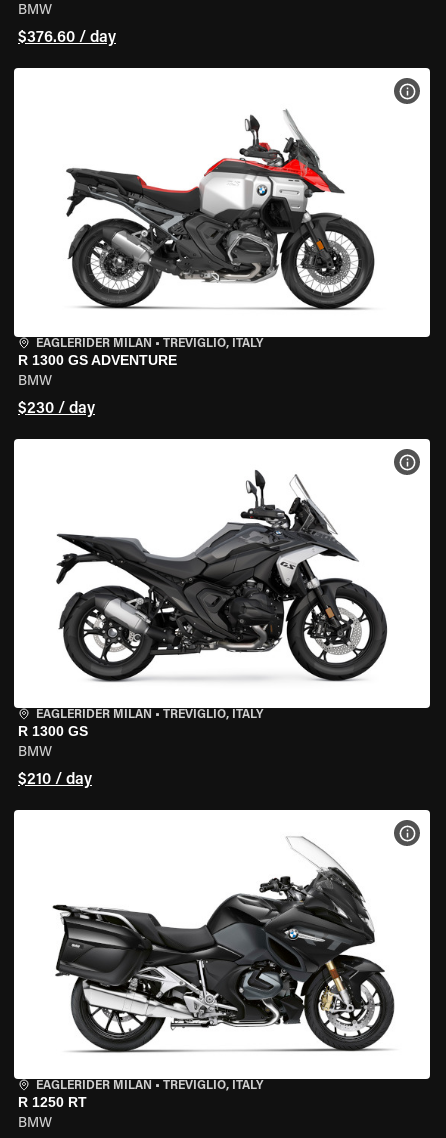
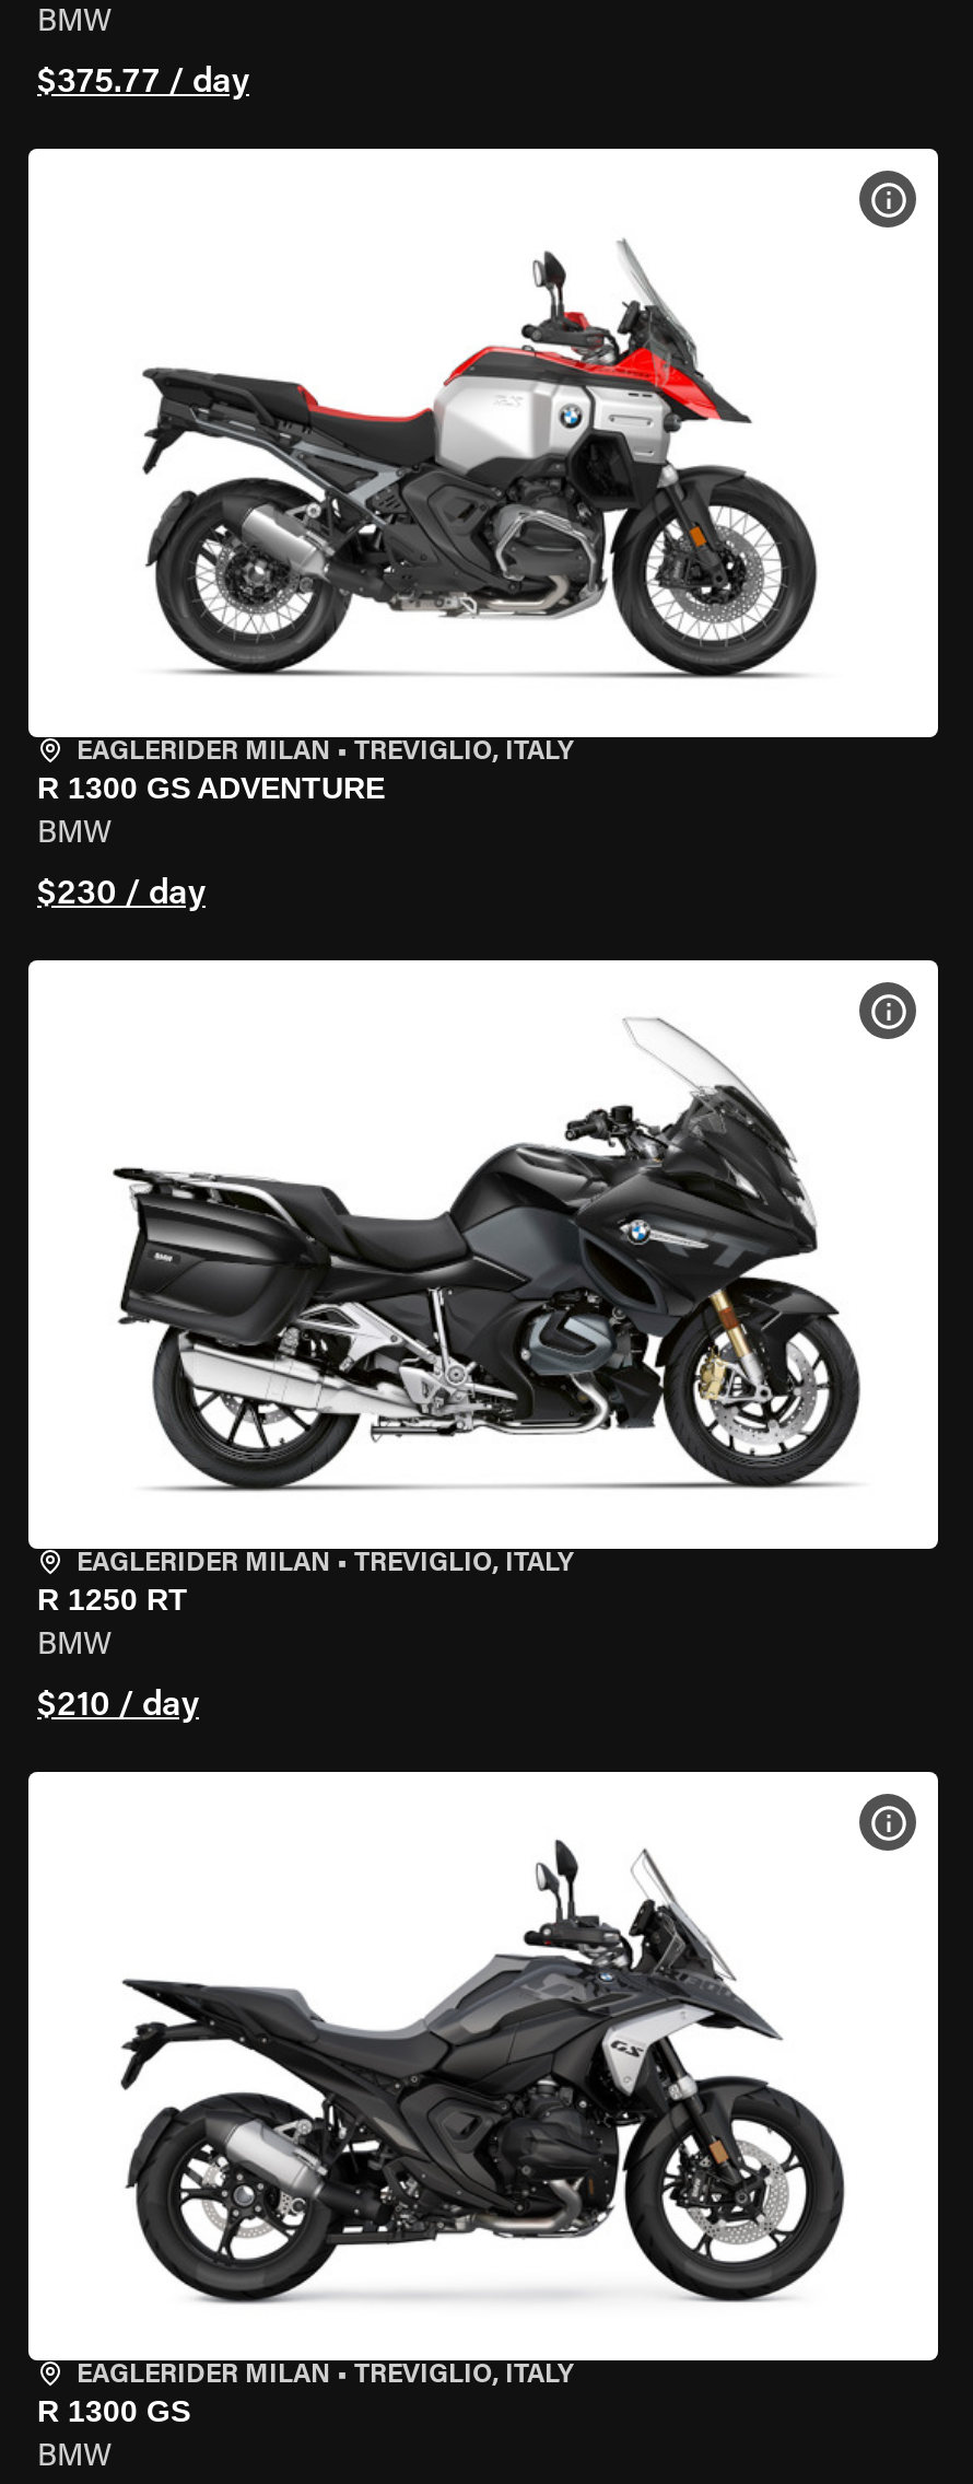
- $376.60 / day
+ $375.77 / day

moved down: [image]

- R 1300 GS
+ R 1250 RT

moved up: [image]

- R 1250 RT
+ R 1300 GS
